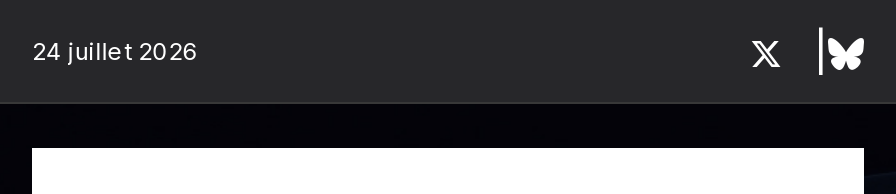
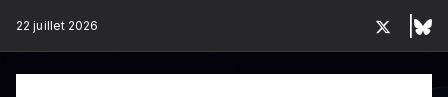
- 24 juillet 2026
+ 22 juillet 2026
